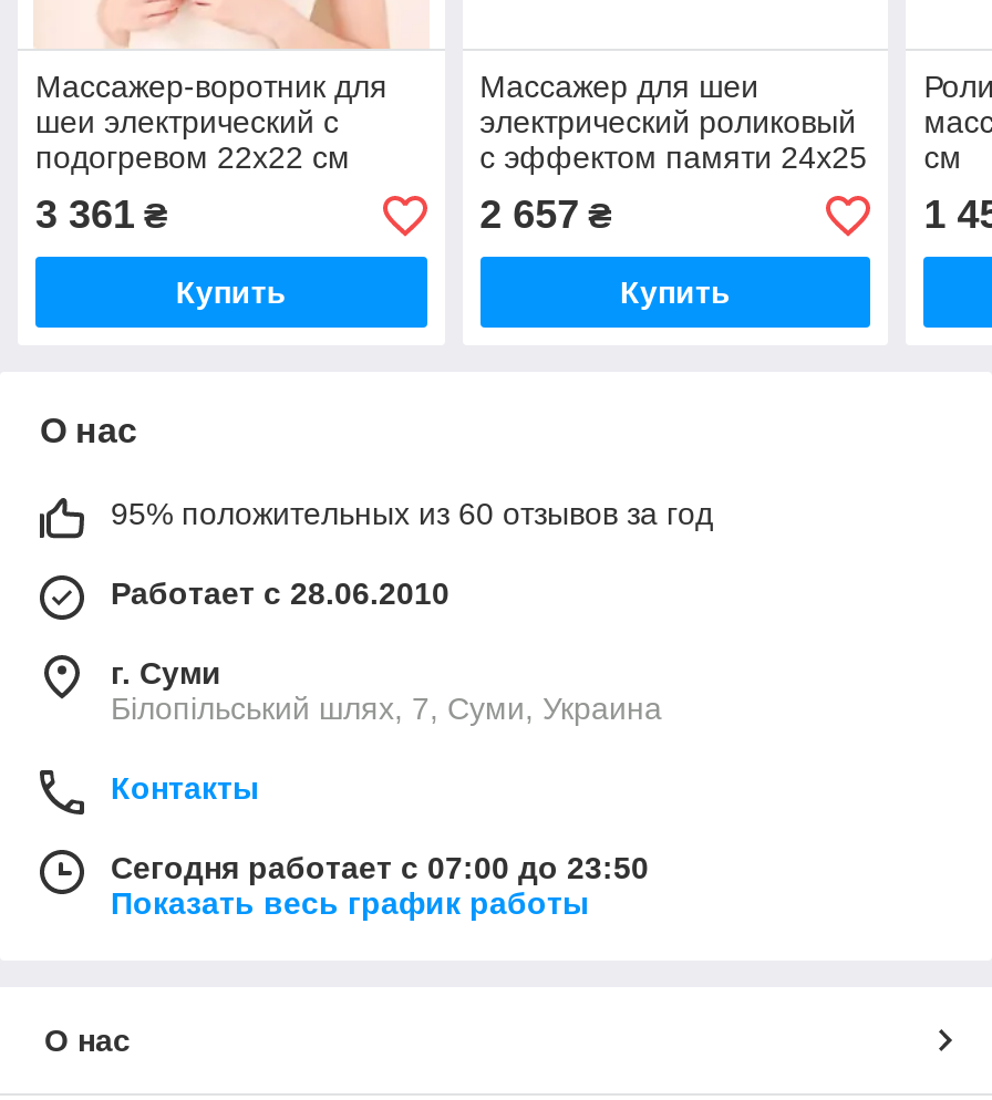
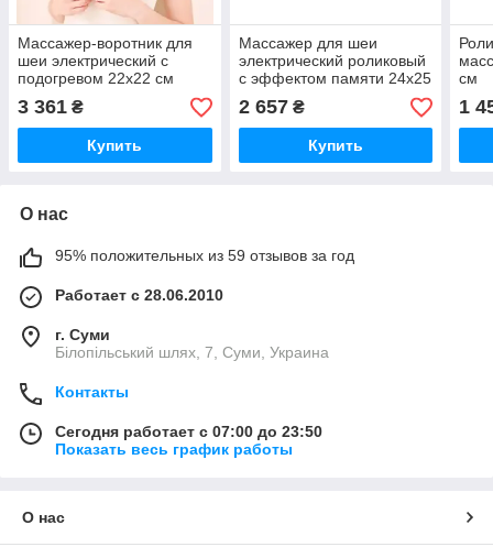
- 95% положительных из 60 отзывов за год
+ 95% положительных из 59 отзывов за год
